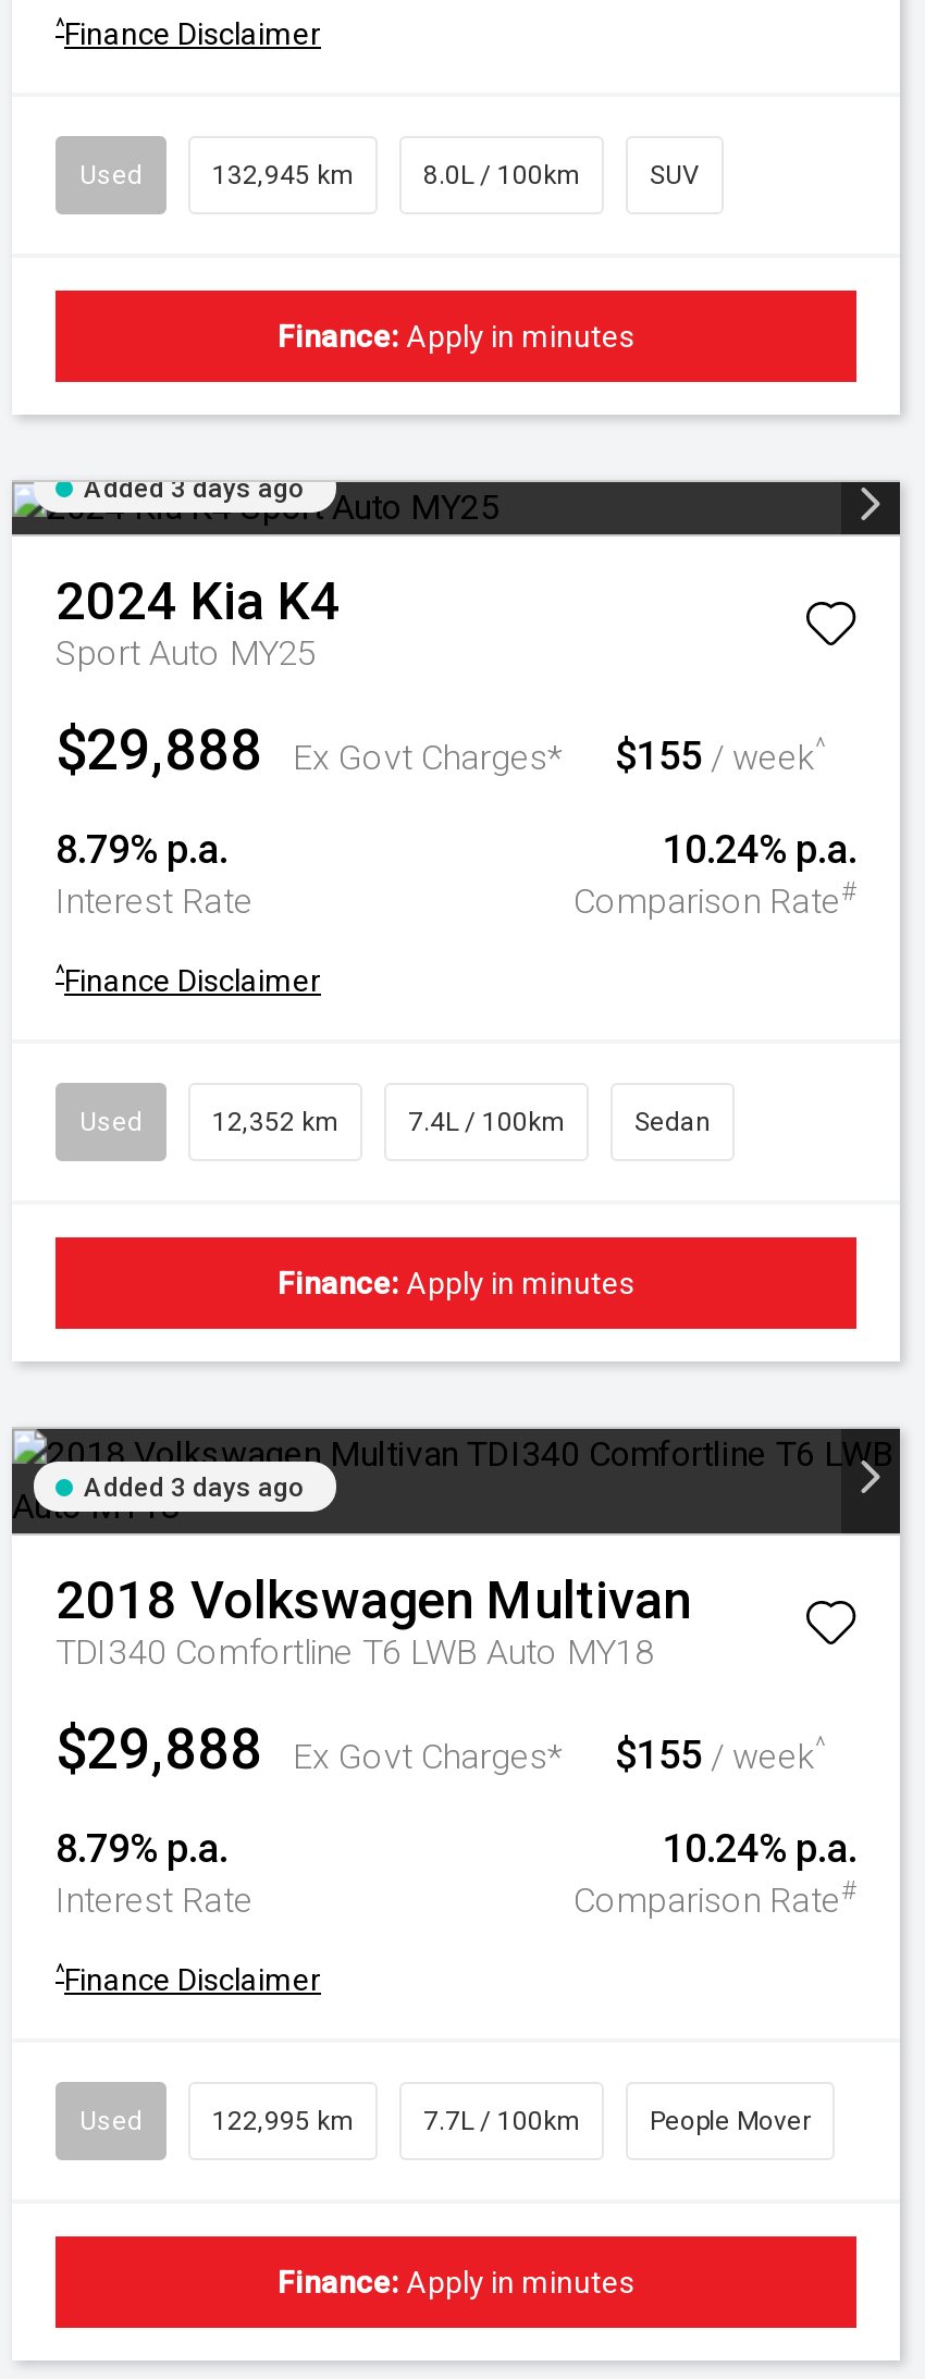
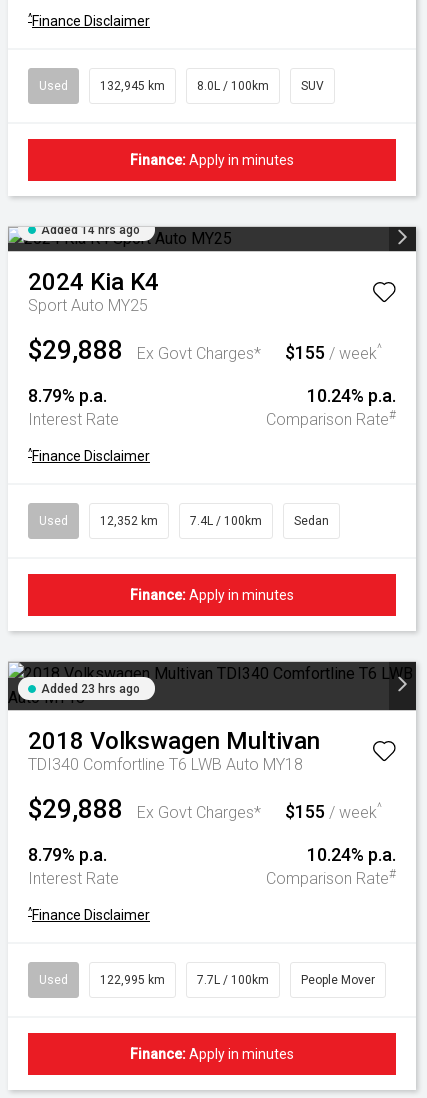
- Added 3 days ago
+ Added 14 hrs ago

- Added 3 days ago
+ Added 23 hrs ago
